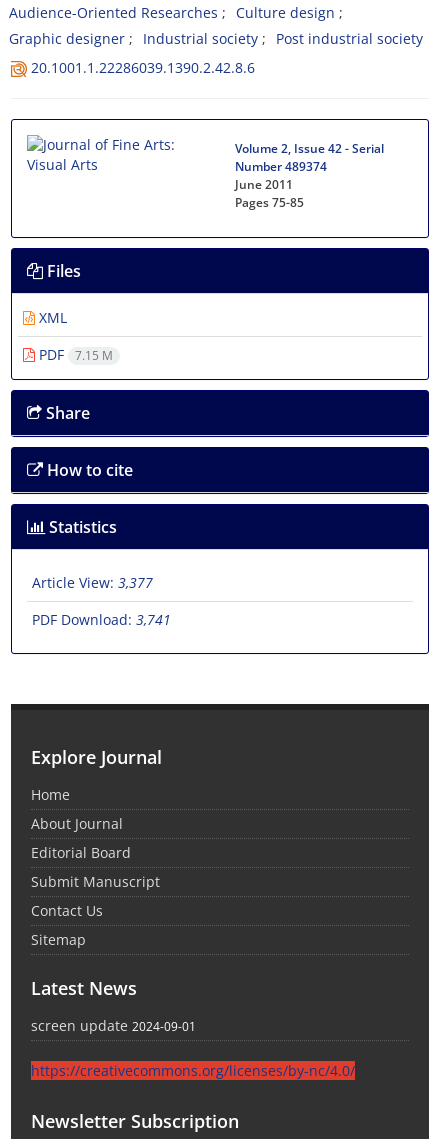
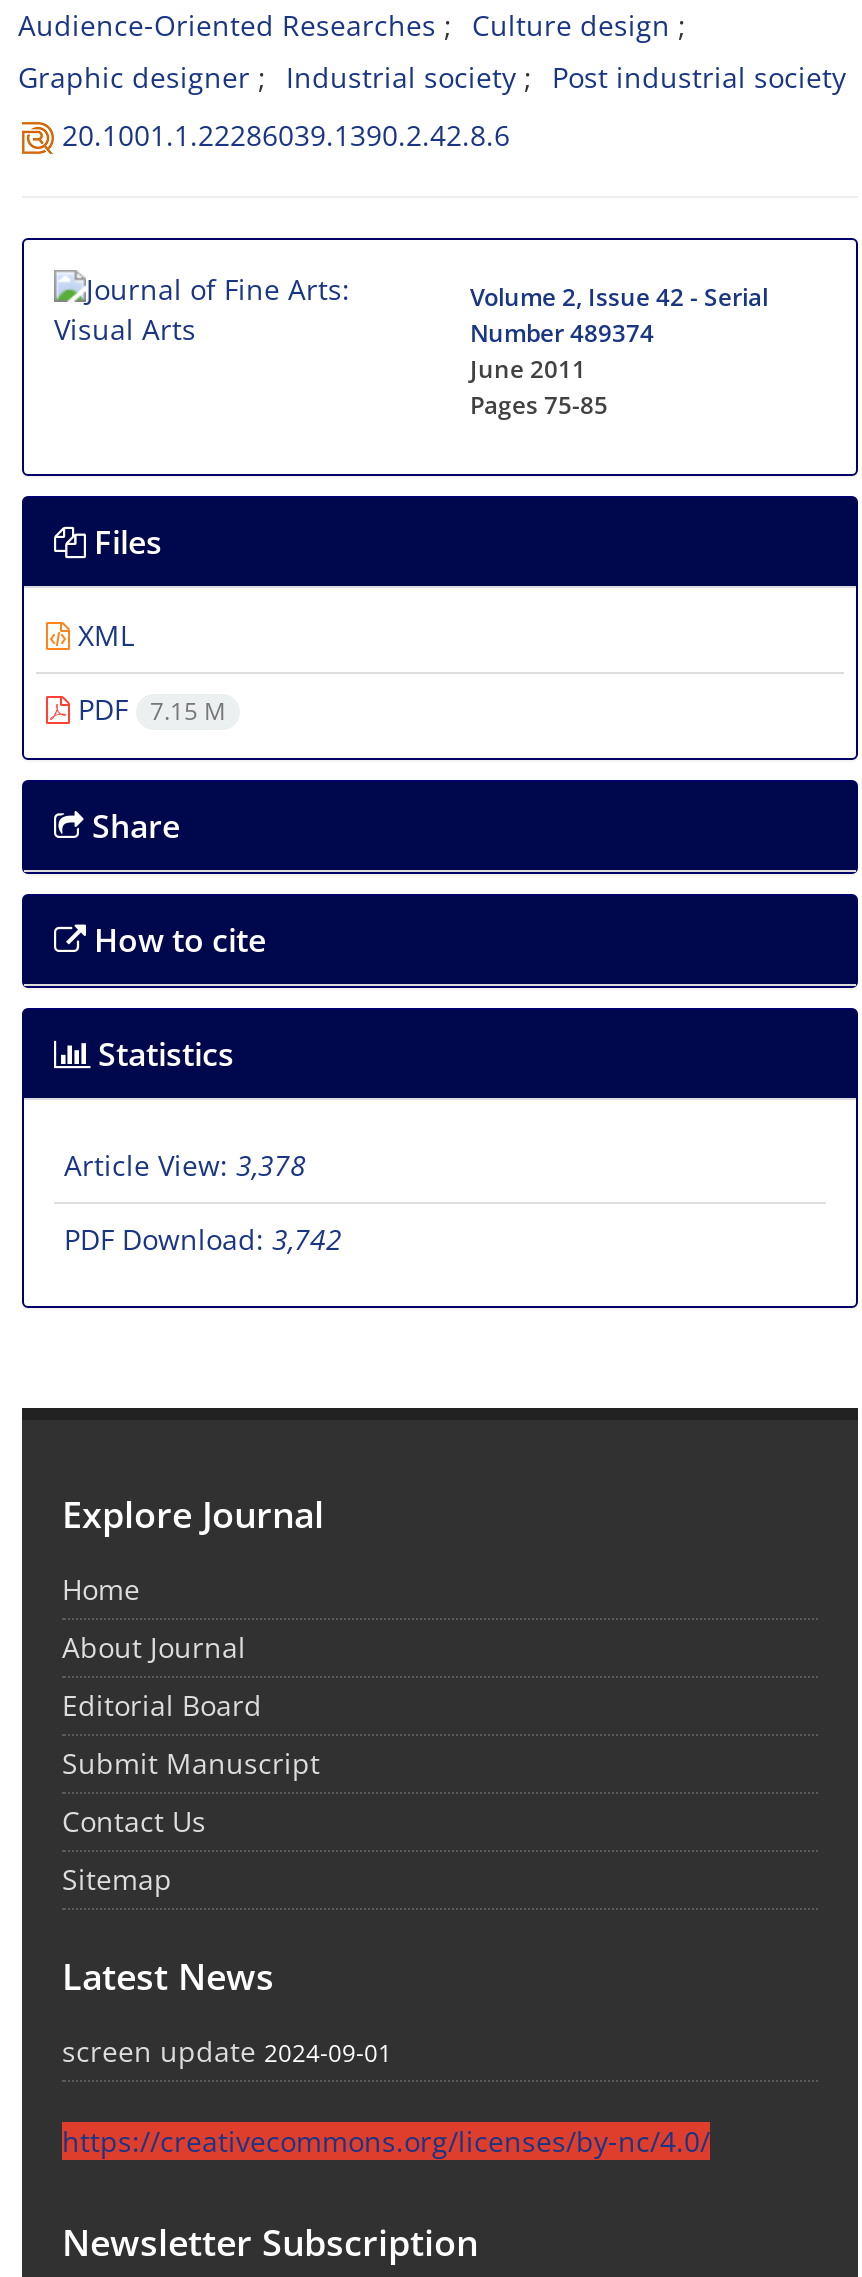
- Article View: 3,377
+ Article View: 3,378

- PDF Download: 3,741
+ PDF Download: 3,742
